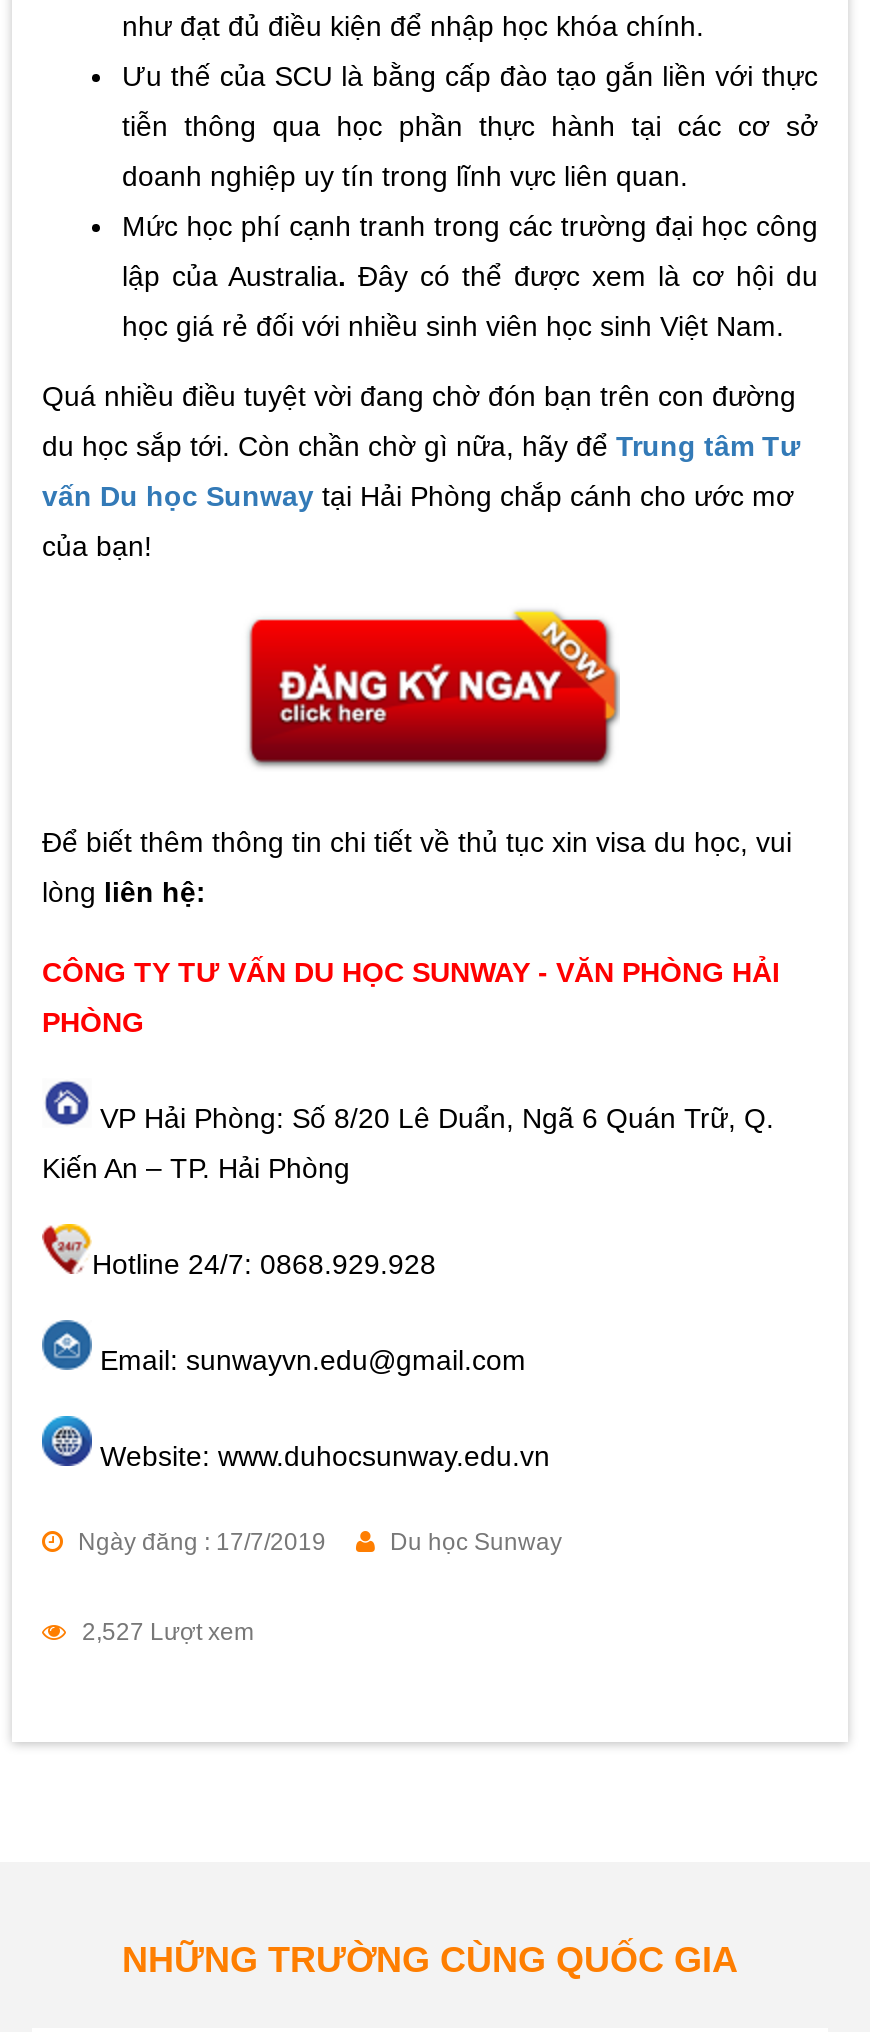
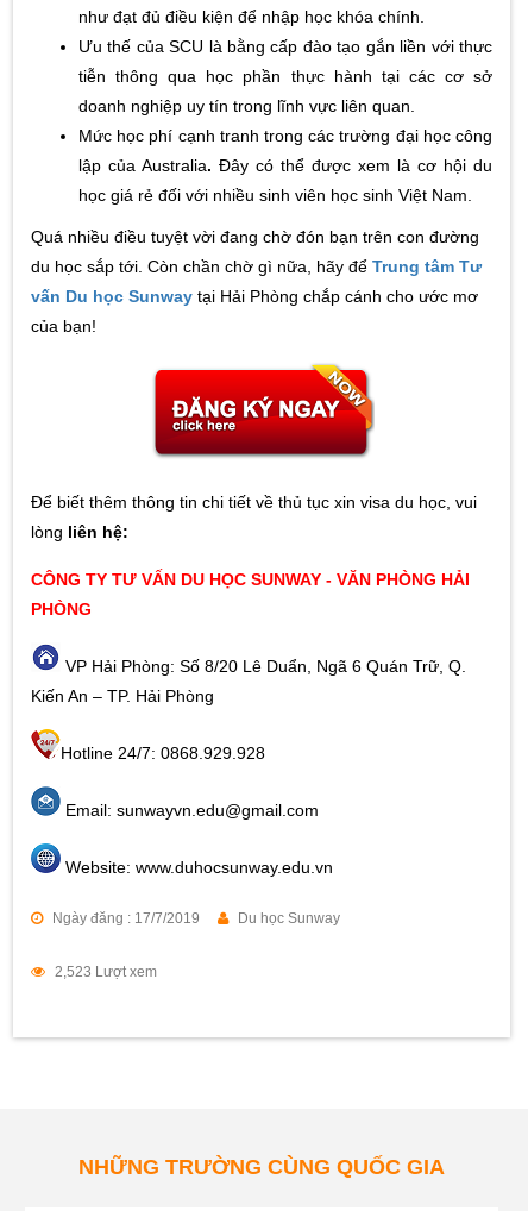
- 2,527 Lượt xem
+ 2,523 Lượt xem
